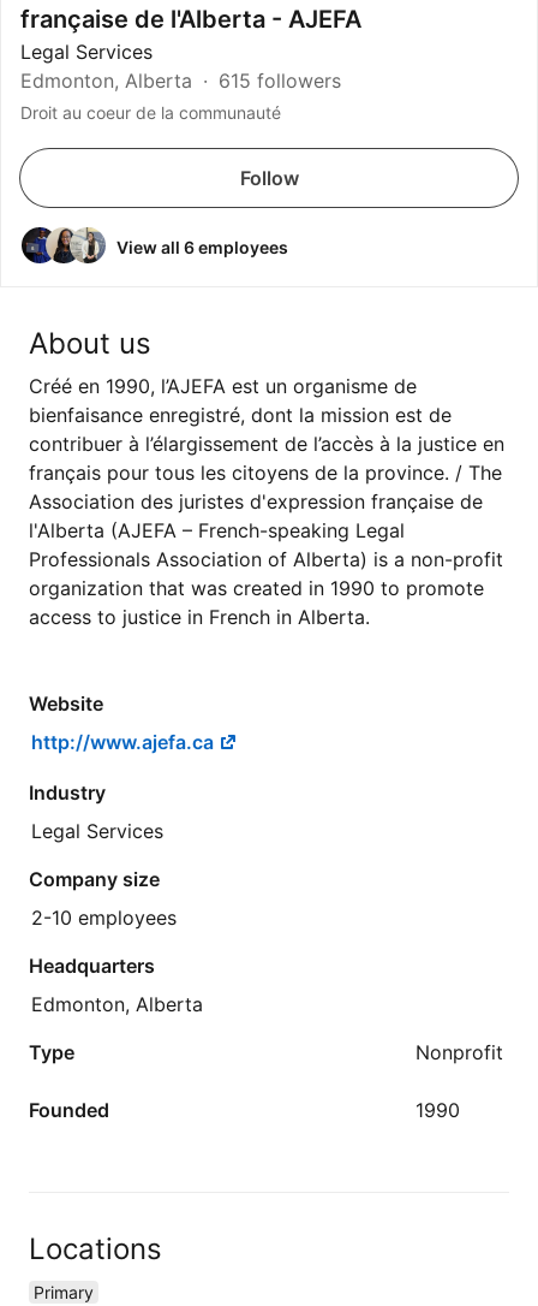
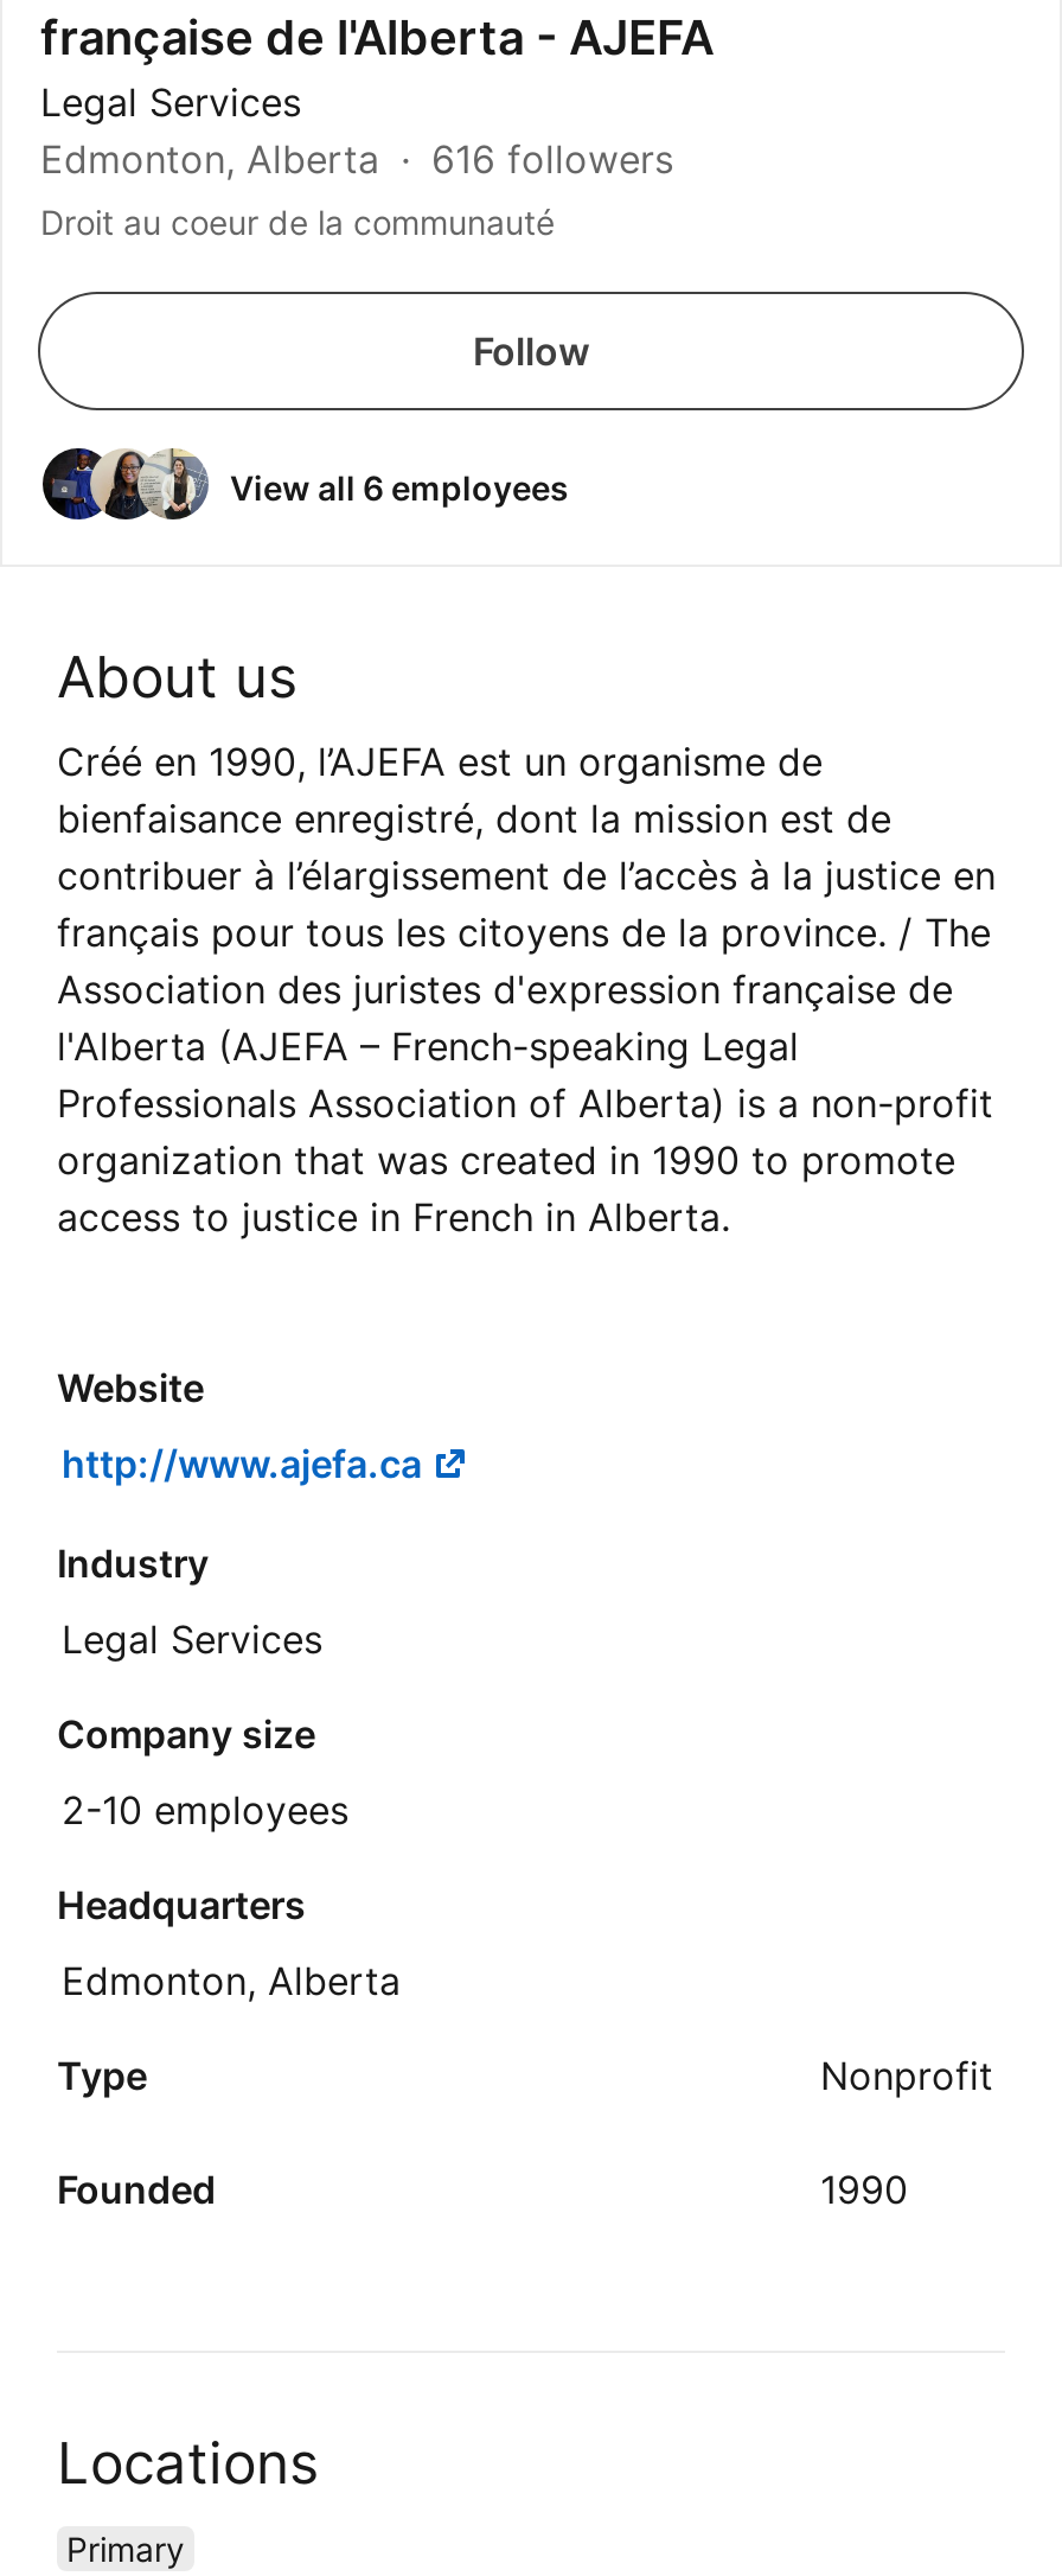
- Edmonton, Alberta 615 followers
+ Edmonton, Alberta 616 followers
